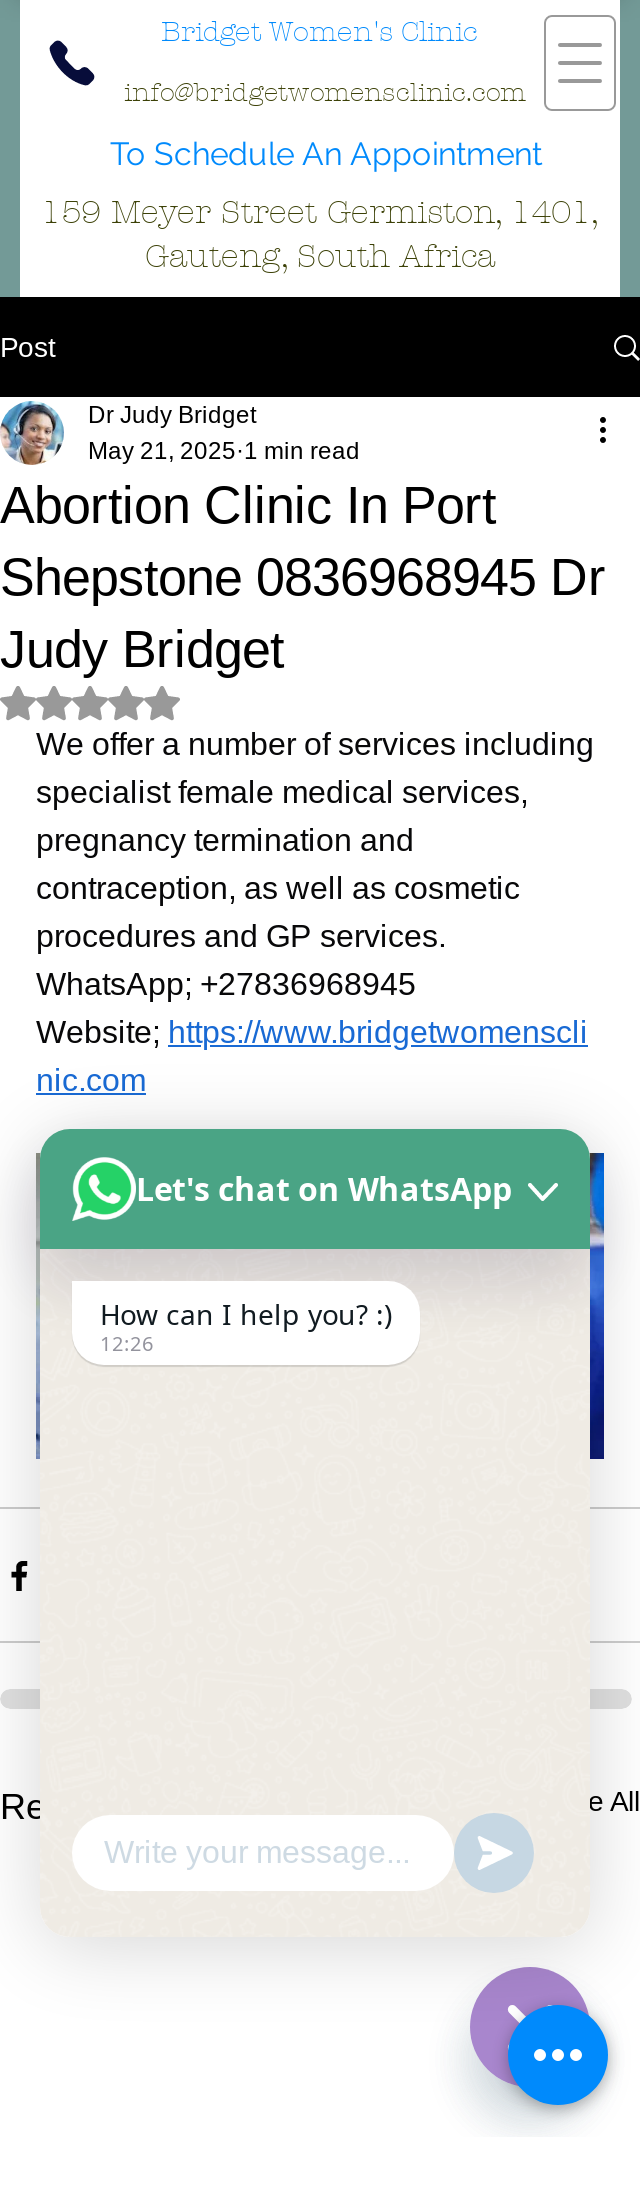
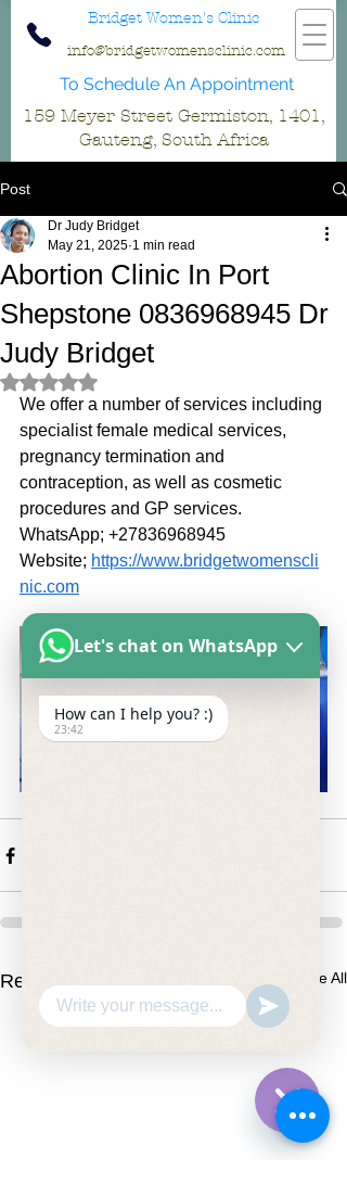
- 12:26
+ 23:42
